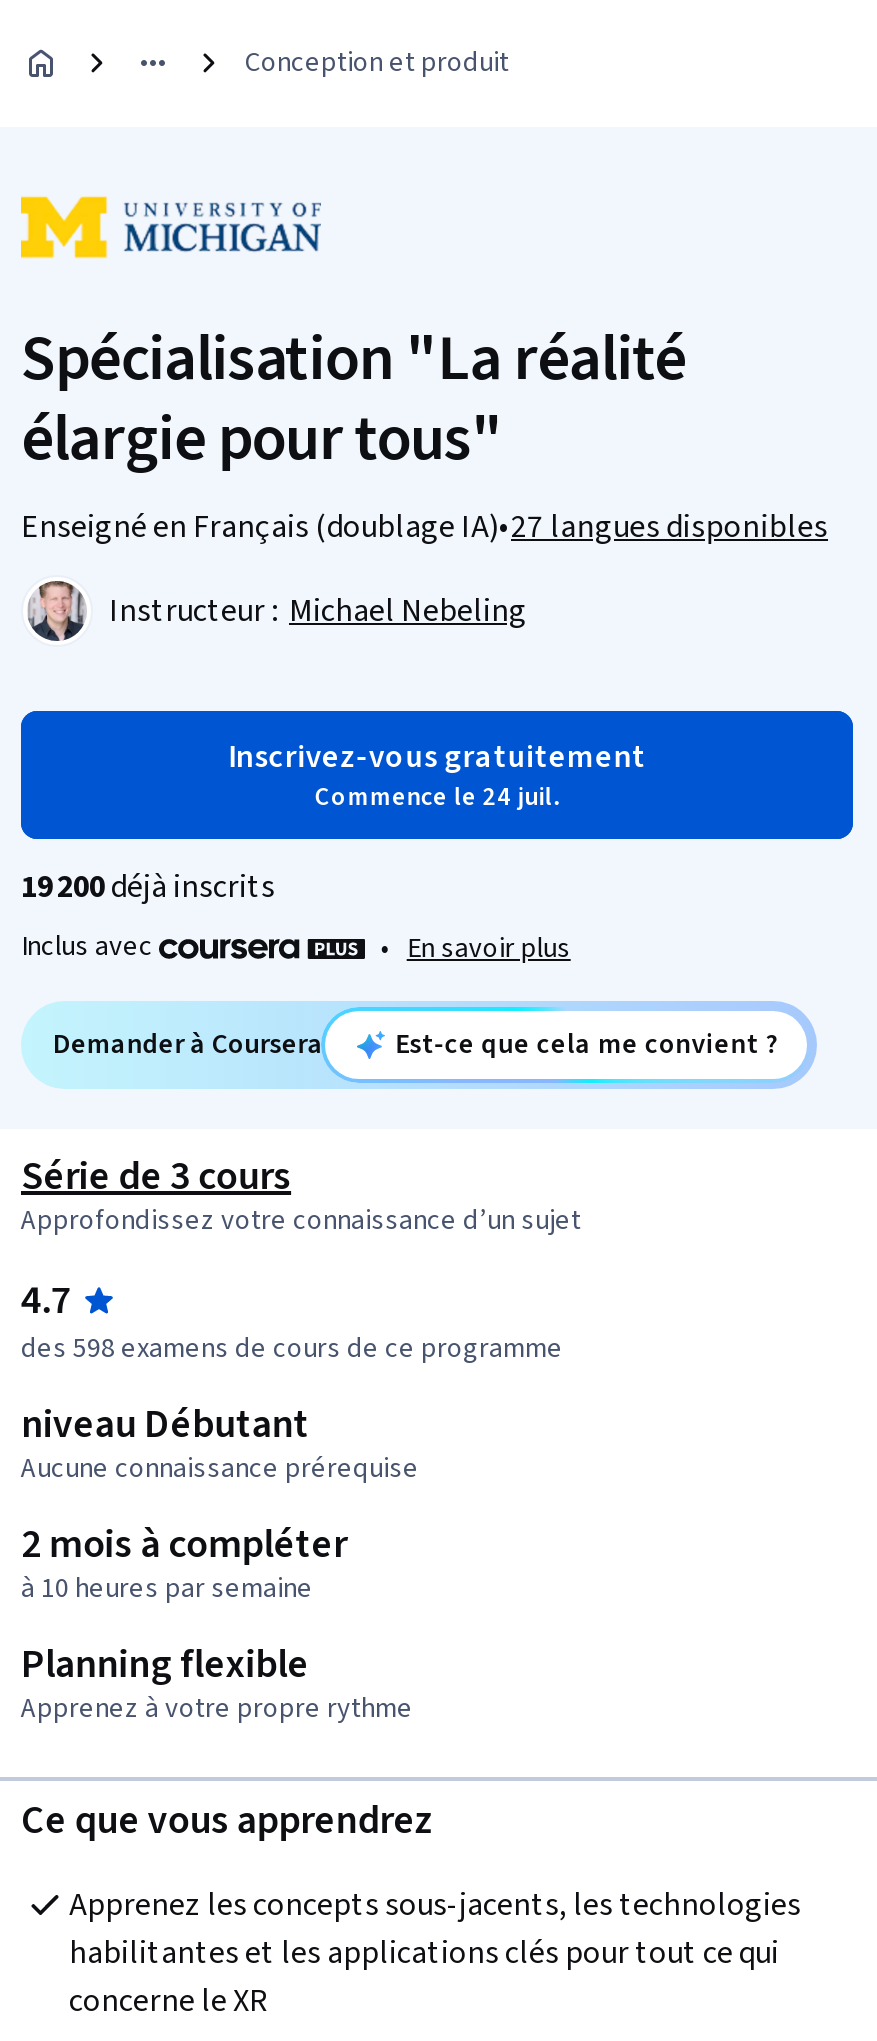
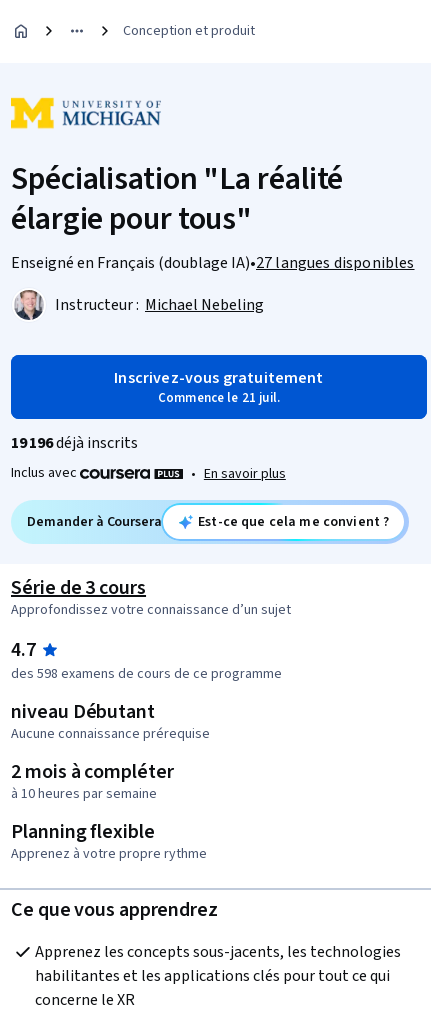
- Commence le 24 juil.
+ Commence le 21 juil.

- 19 200déjà inscrits
+ 19 196déjà inscrits
